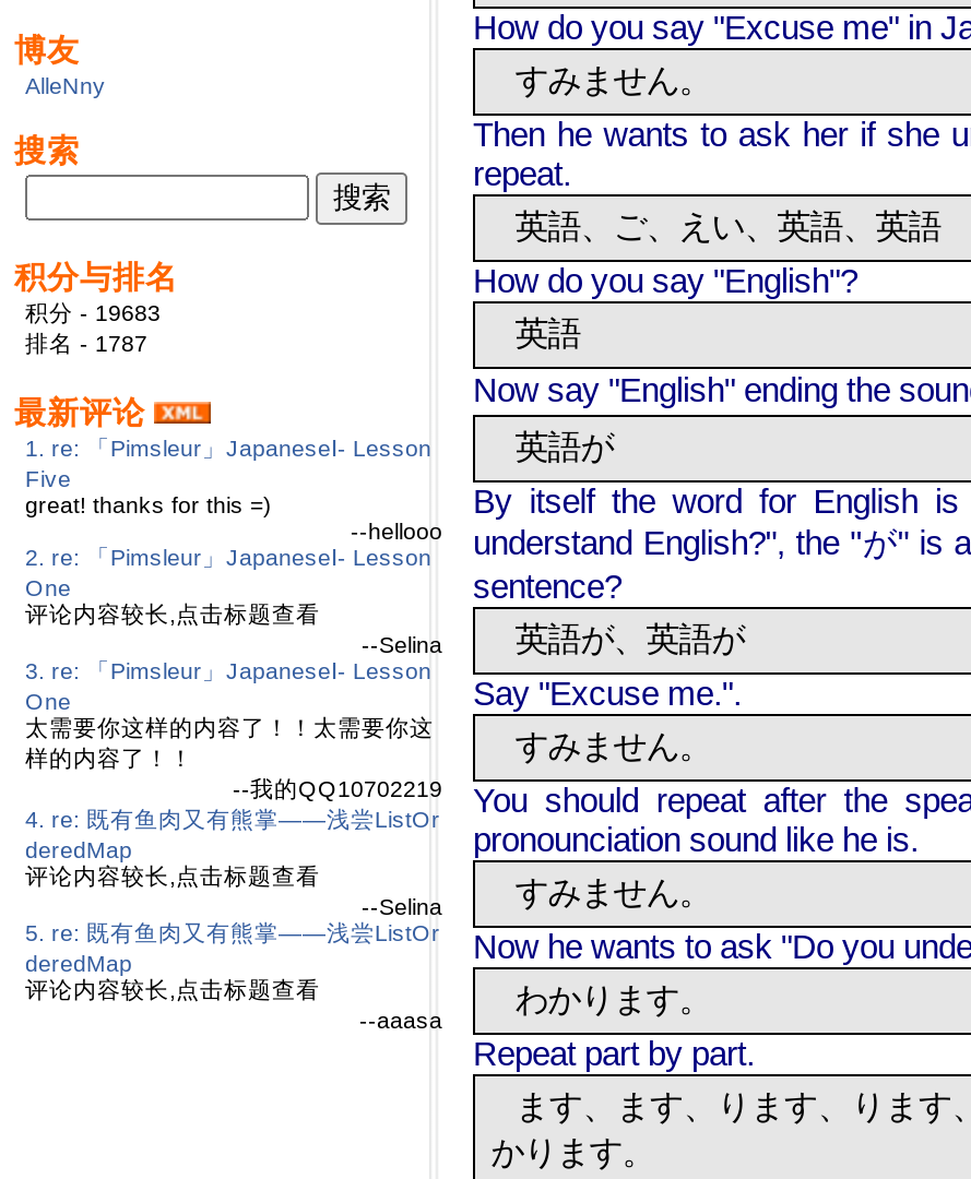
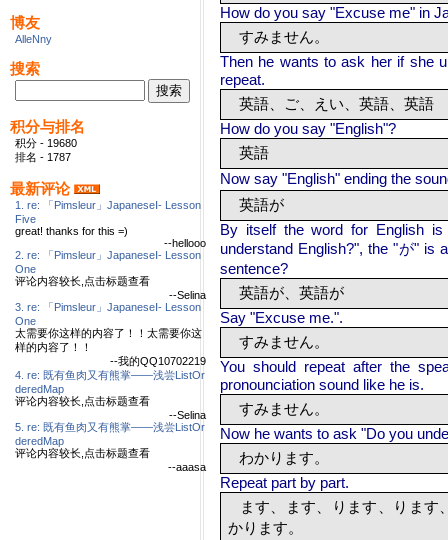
- 积分 - 19683
+ 积分 - 19680
